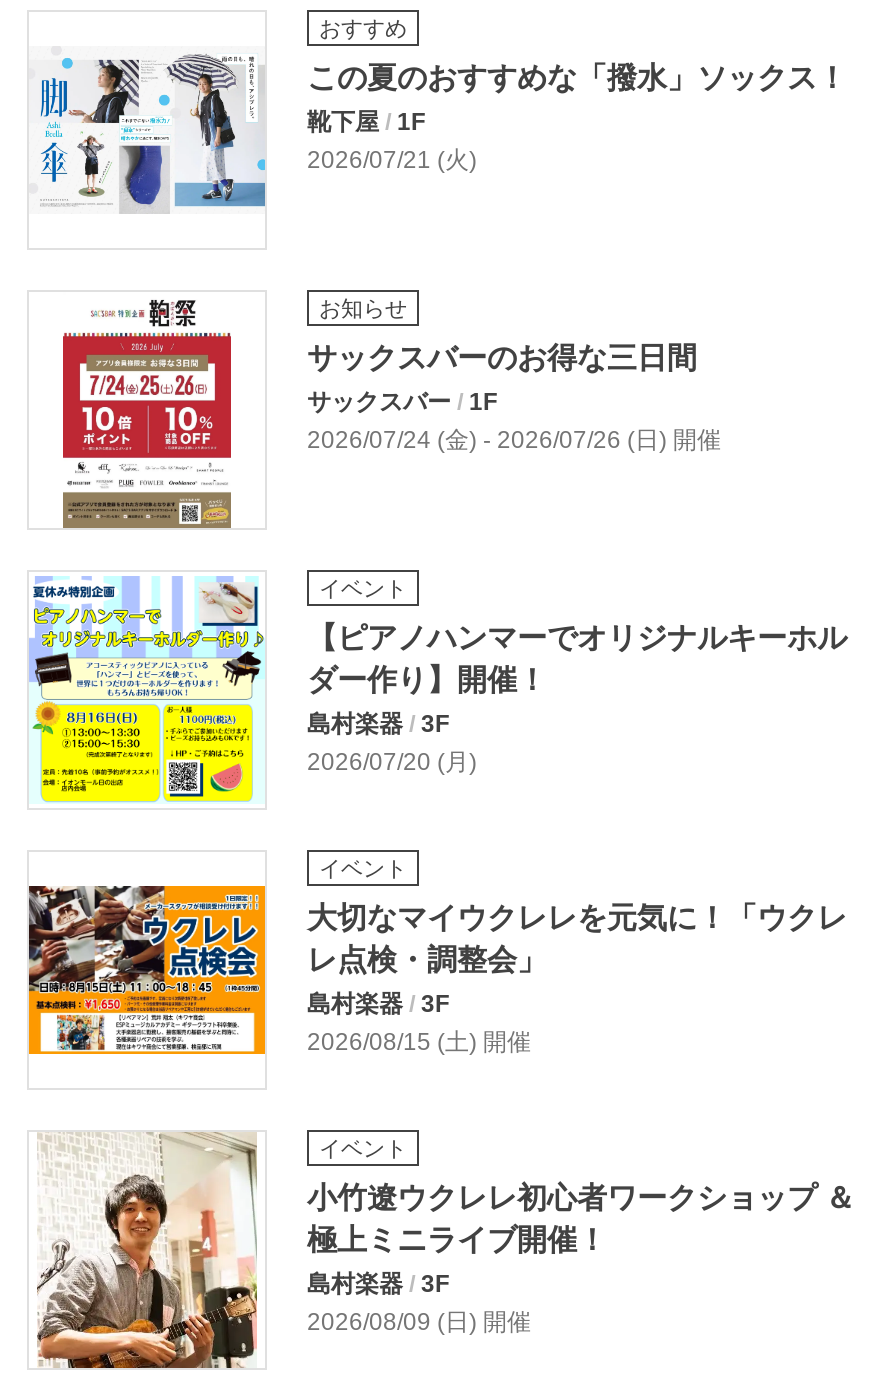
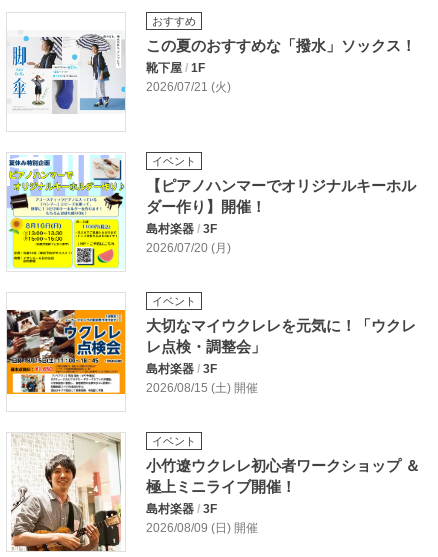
- [image]
- お知らせ
- サックスバーのお得な三日間
- サックスバー / 1F
- 2026/07/24 (金) - 2026/07/26 (日) 開催
